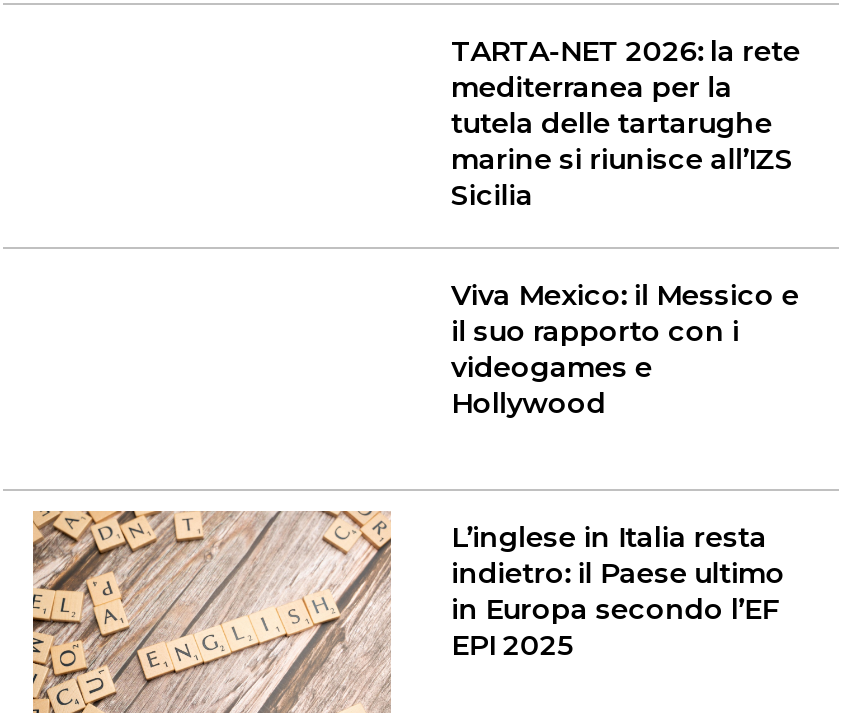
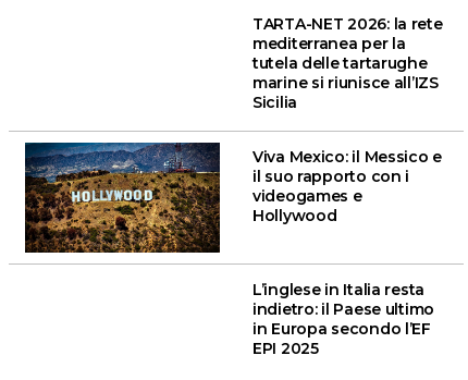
+ [image]

- [image]
